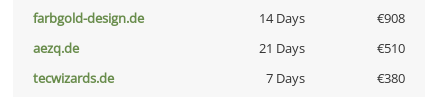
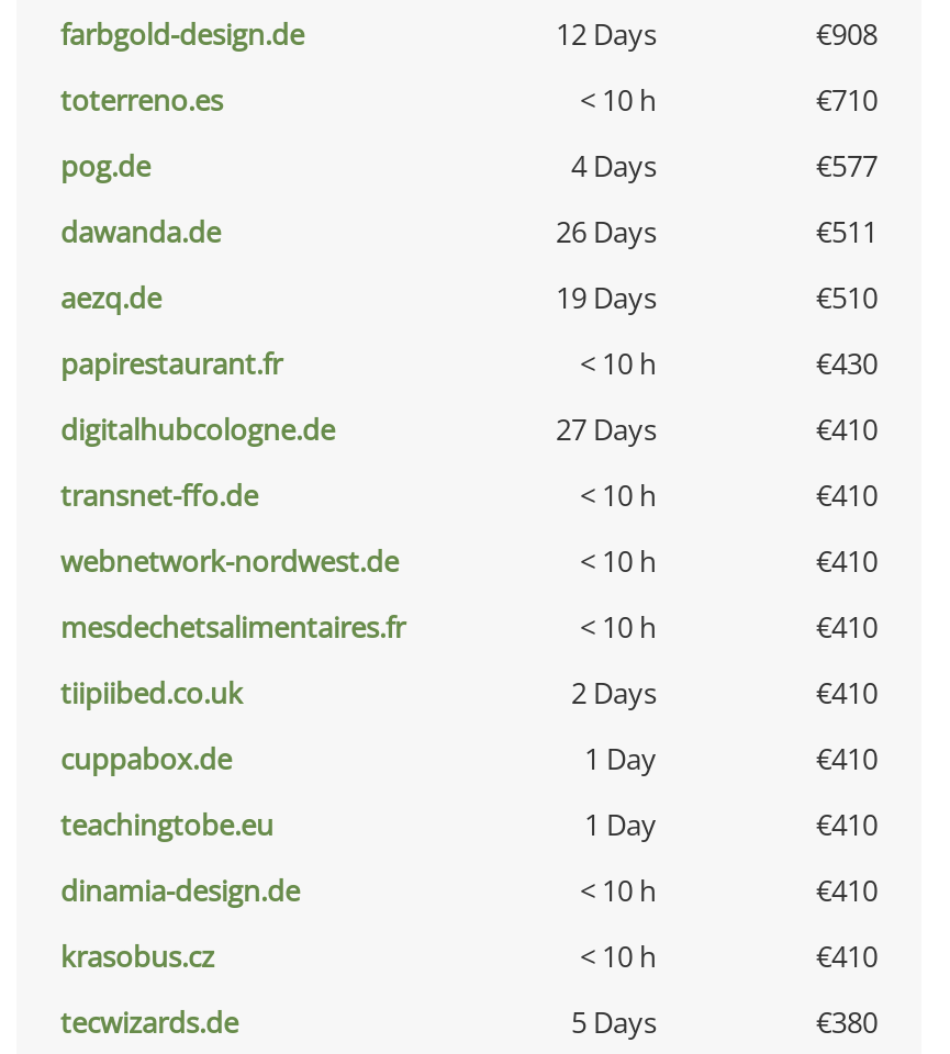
- 14 Days
+ 12 Days

+ toterreno.es
+ < 10 h
+ €710
+ pog.de
+ 4 Days
+ €577
+ dawanda.de
+ 26 Days
+ €511

- 21 Days
+ 19 Days

+ papirestaurant.fr
+ < 10 h
+ €430
+ digitalhubcologne.de
+ 27 Days
+ €410
+ transnet-ffo.de
+ < 10 h
+ €410
+ webnetwork-nordwest.de
+ < 10 h
+ €410
+ mesdechetsalimentaires.fr
+ < 10 h
+ €410
+ tiipiibed.co.uk
+ 2 Days
+ €410
+ cuppabox.de
+ 1 Day
+ €410
+ teachingtobe.eu
+ 1 Day
+ €410
+ dinamia-design.de
+ < 10 h
+ €410
+ krasobus.cz
+ < 10 h
+ €410

- 7 Days
+ 5 Days
